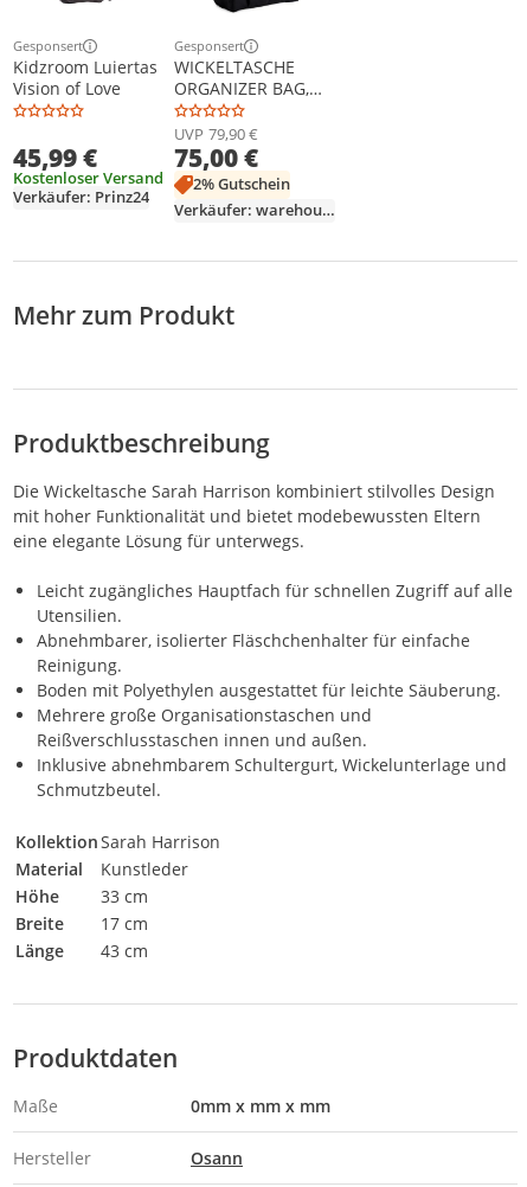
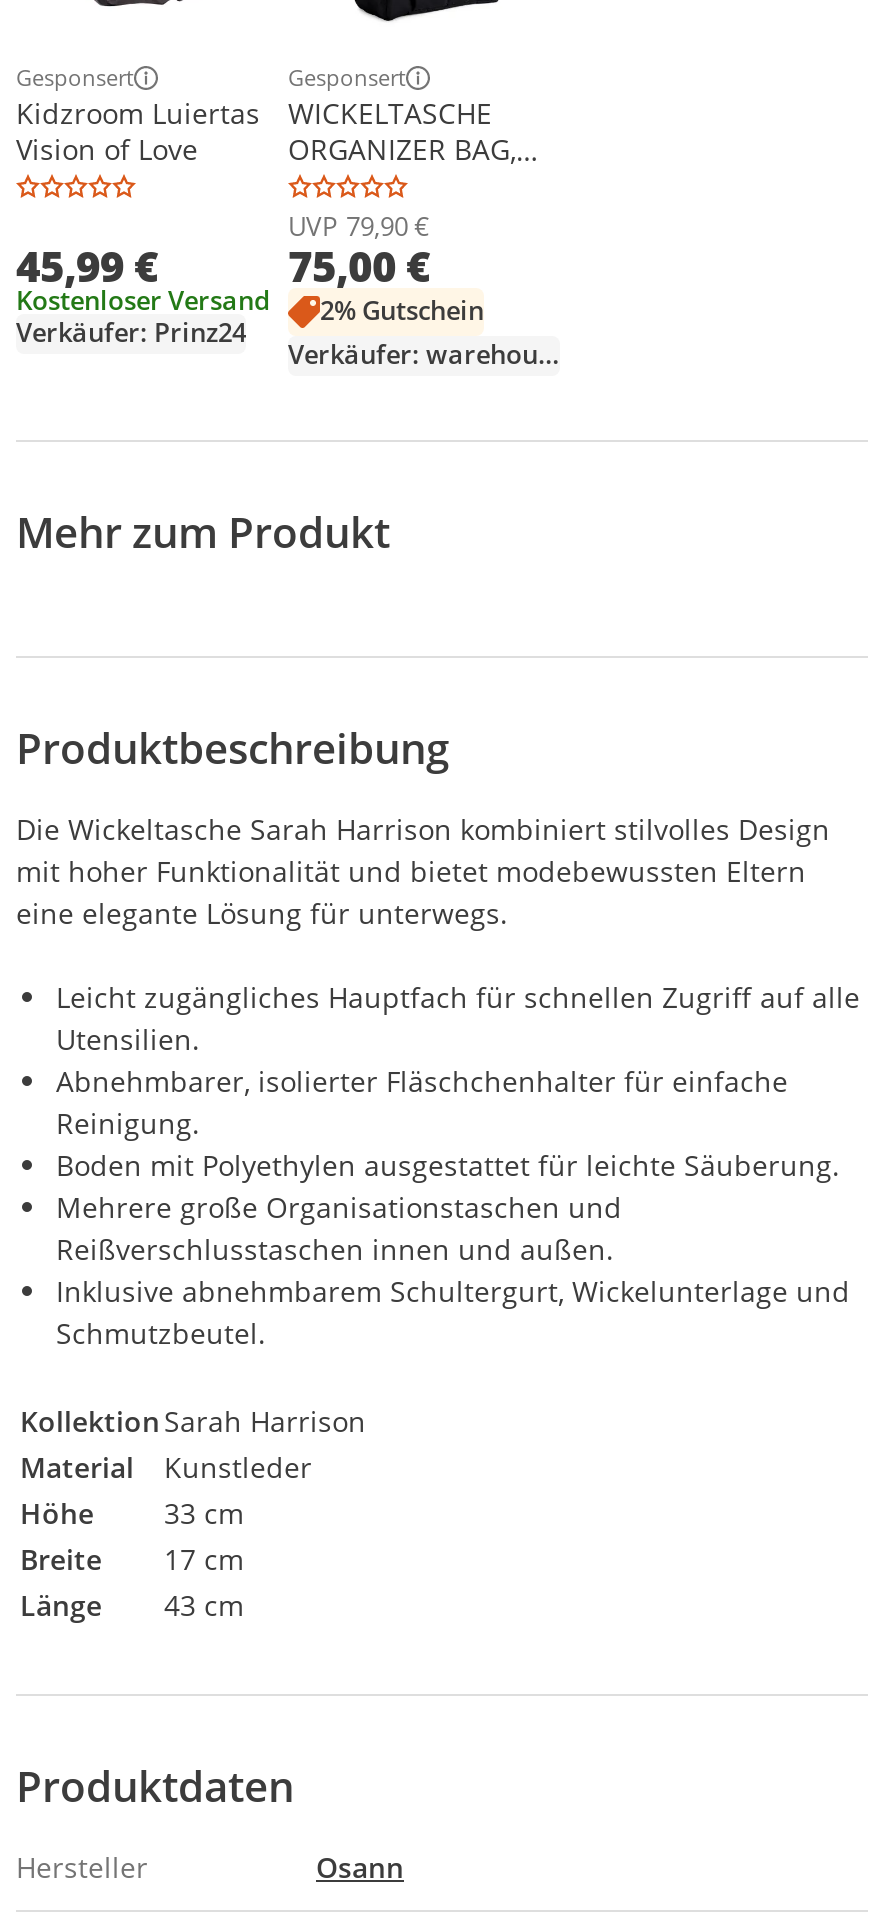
- Maße
- 0mm x mm x mm
